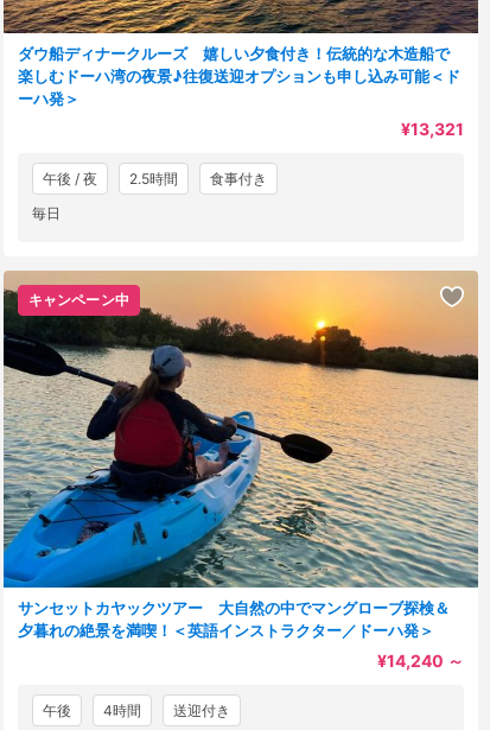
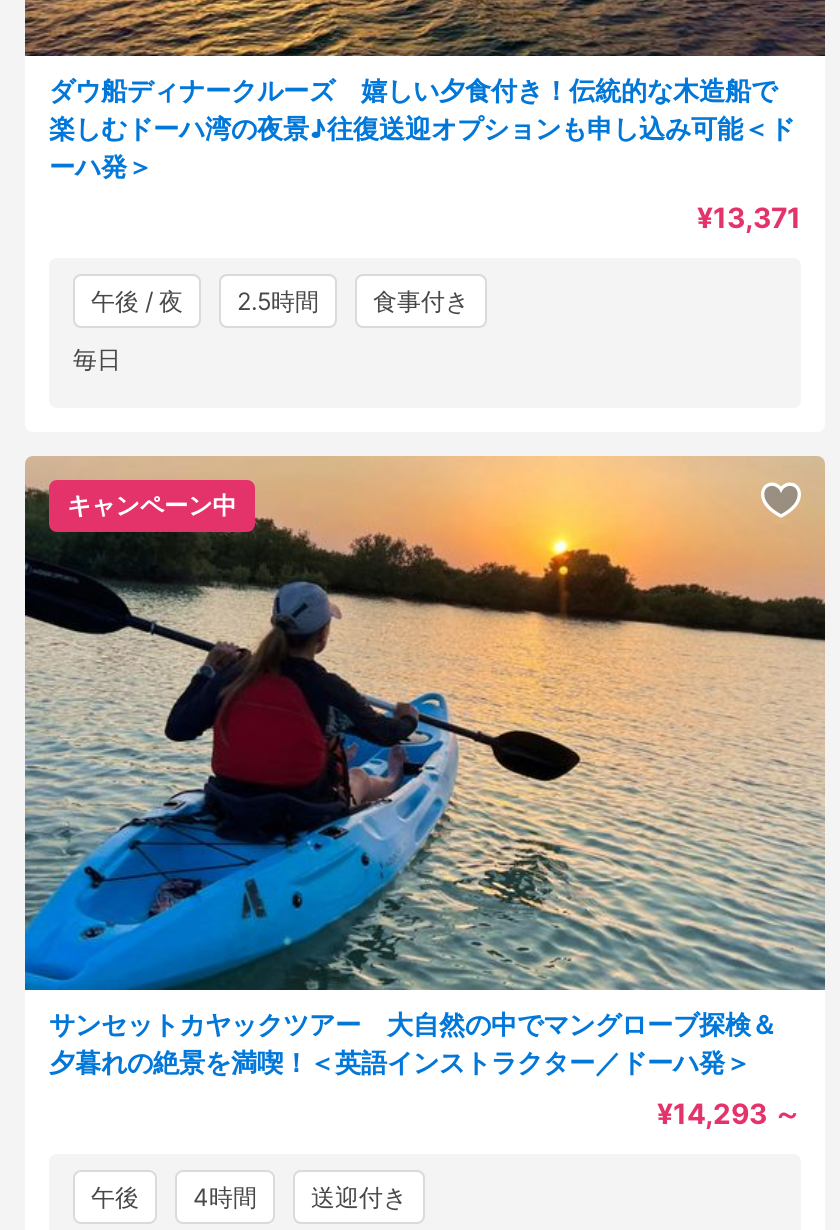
- ¥13,321
+ ¥13,371

- ¥14,240～
+ ¥14,293～
